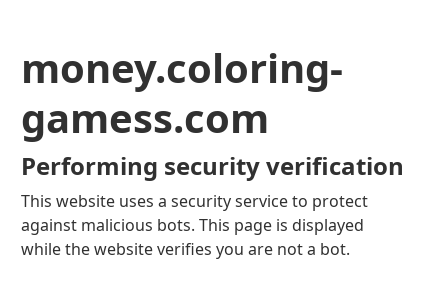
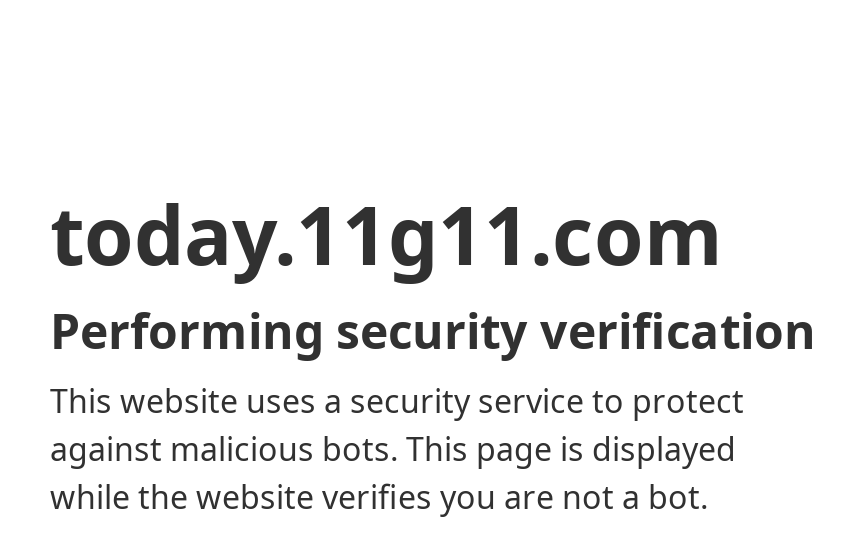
- money.coloring-
- gamess.com
+ today.11g11.com
